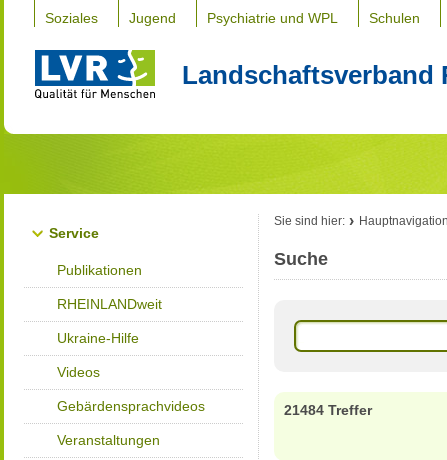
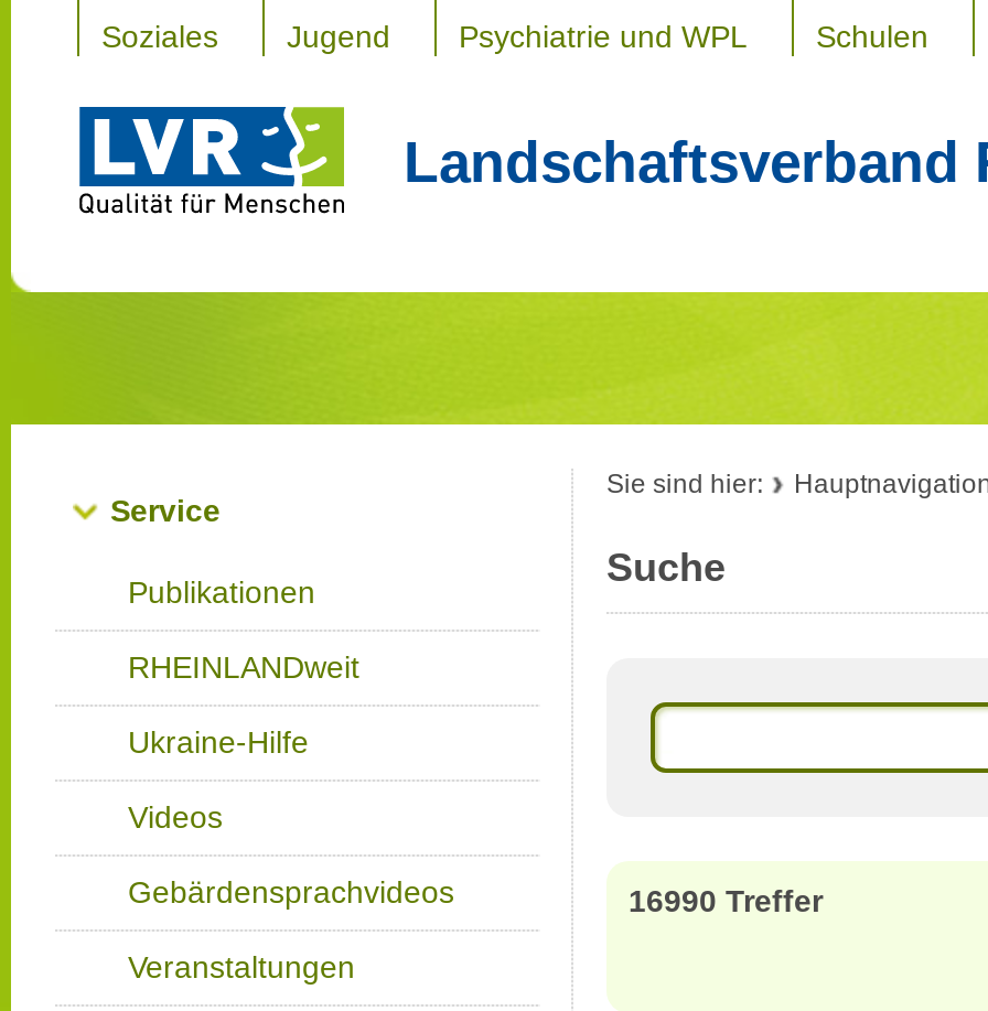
- 21484 Treffer
+ 16990 Treffer
